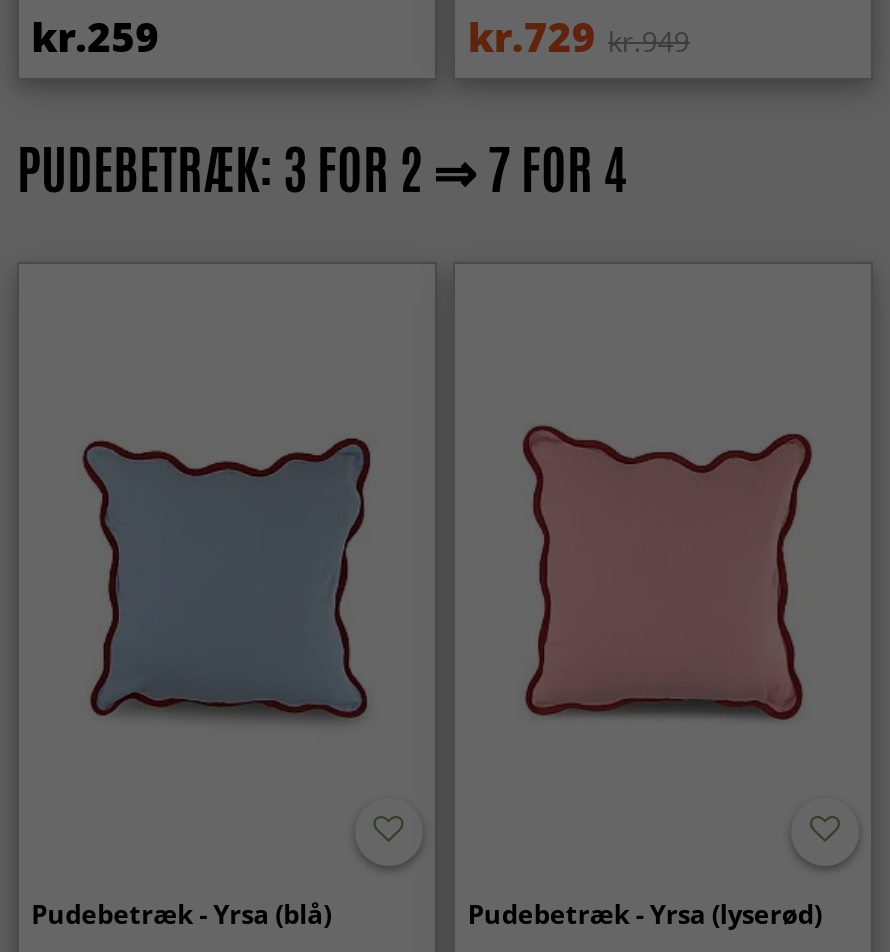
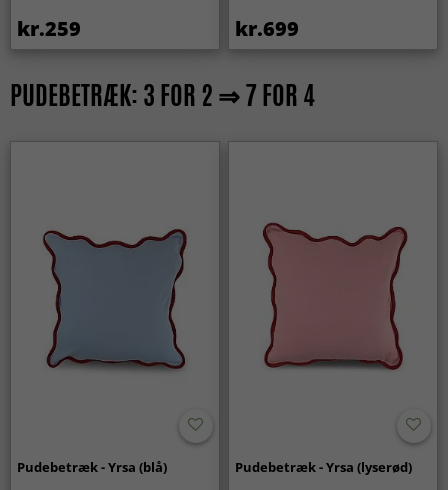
- kr.729 kr.949
+ kr.699
